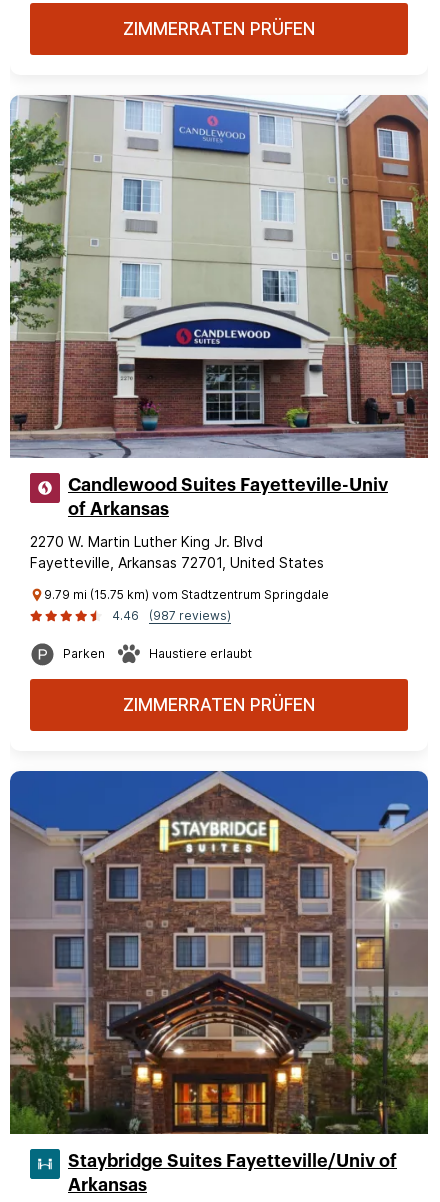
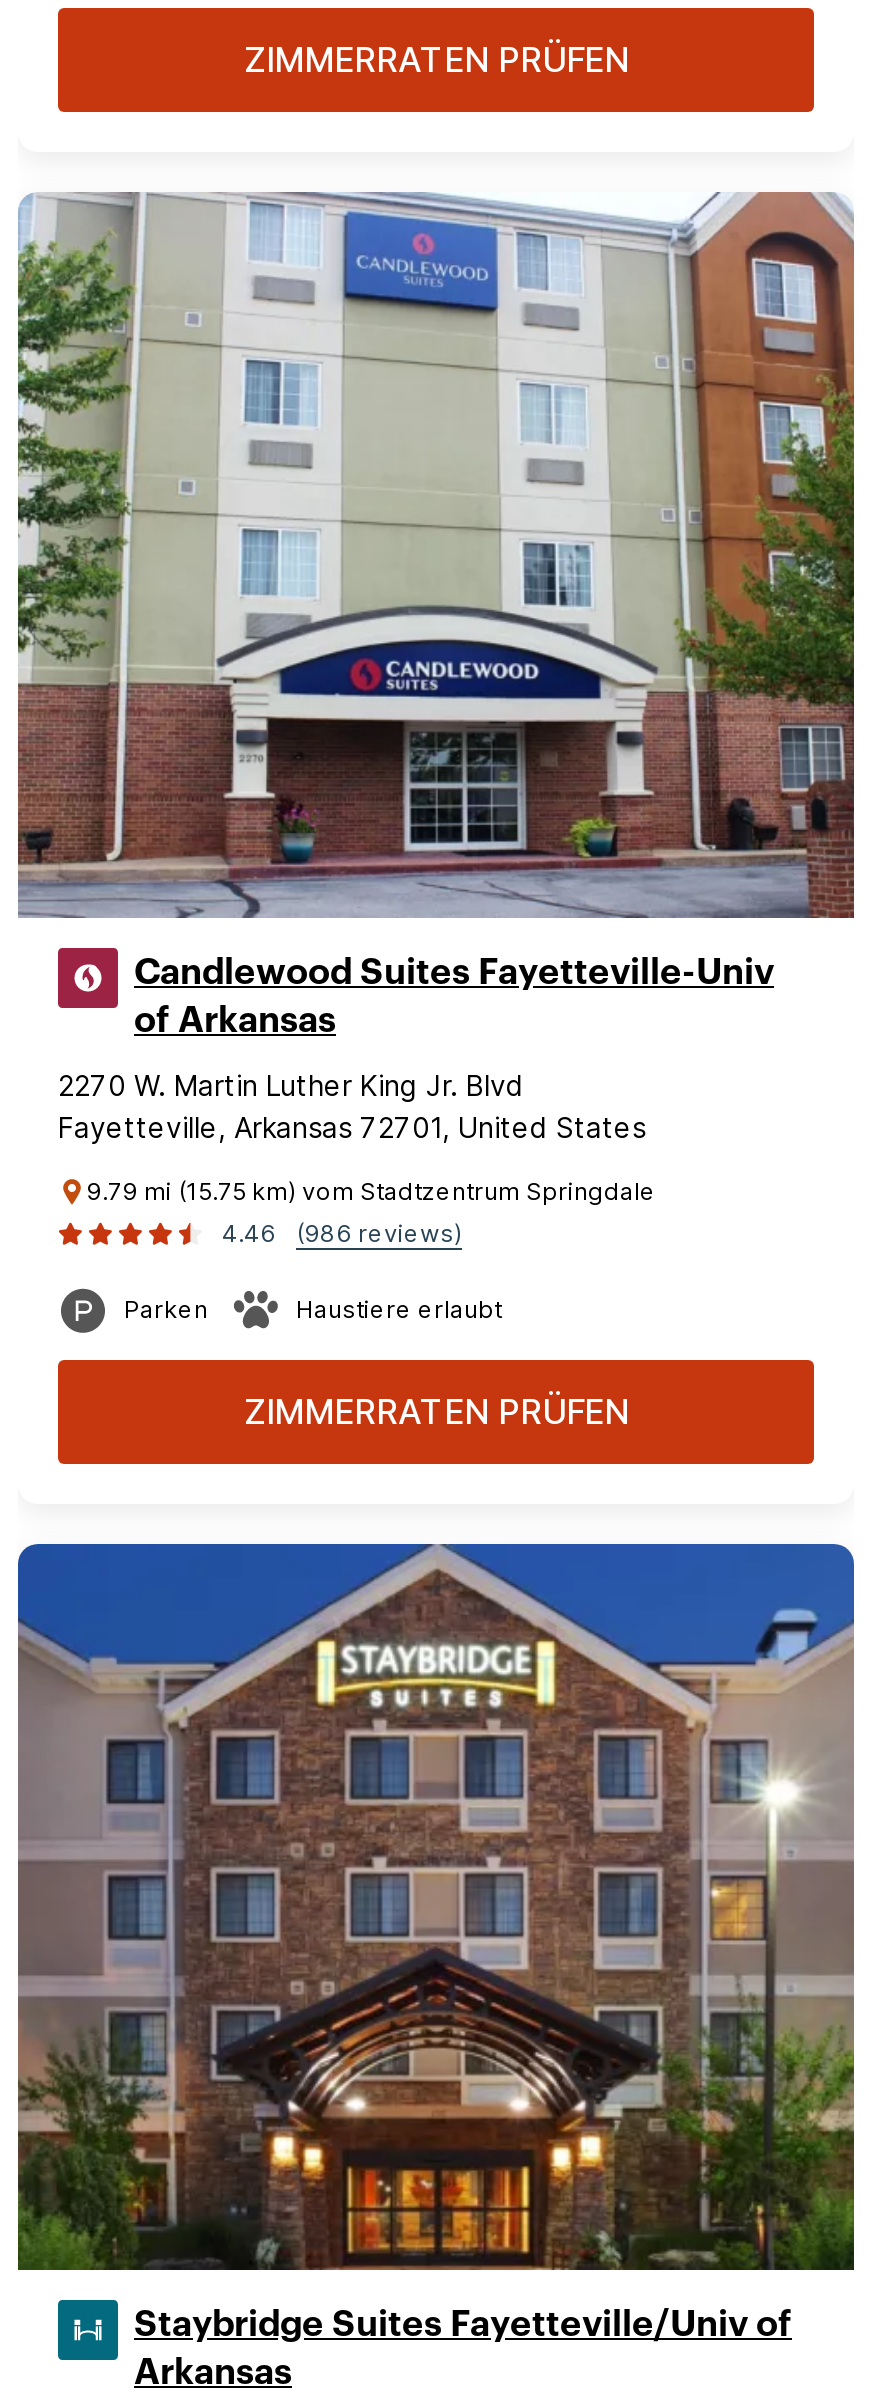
- 4.46 (987 reviews)
+ 4.46 (986 reviews)
